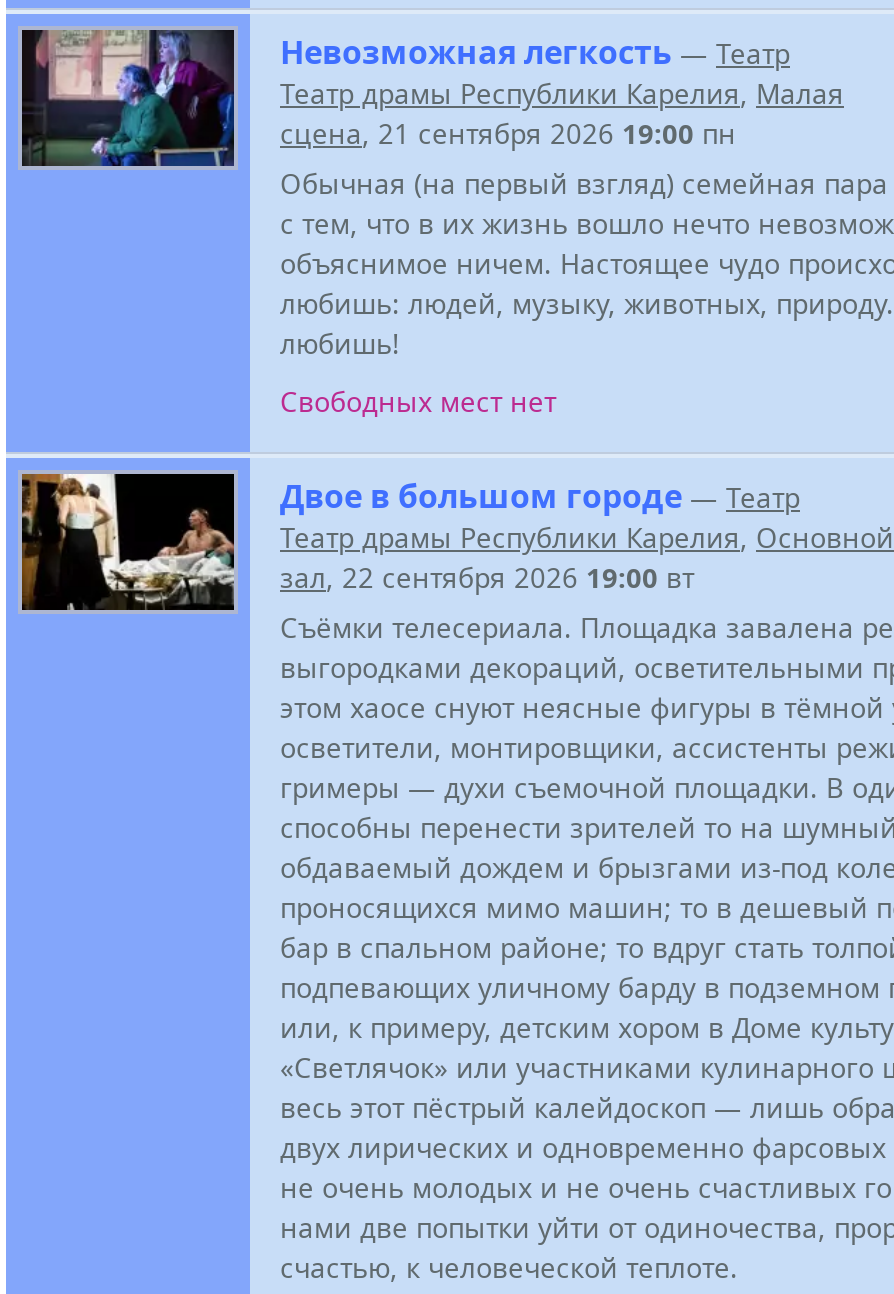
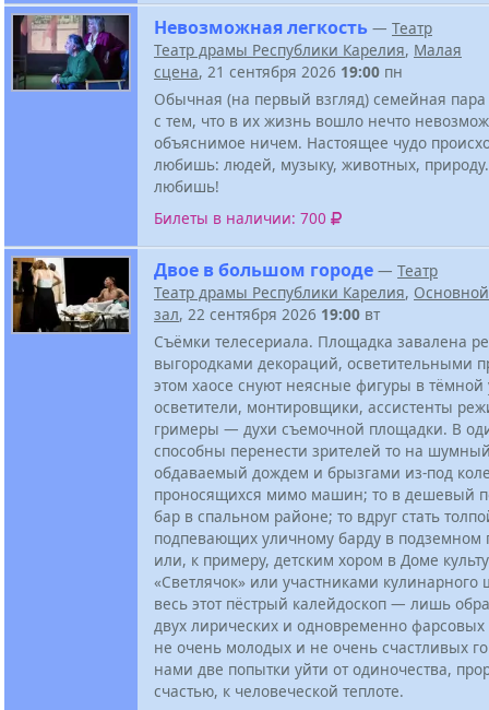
- Свободных мест нет
+ Билеты в наличии: 700
